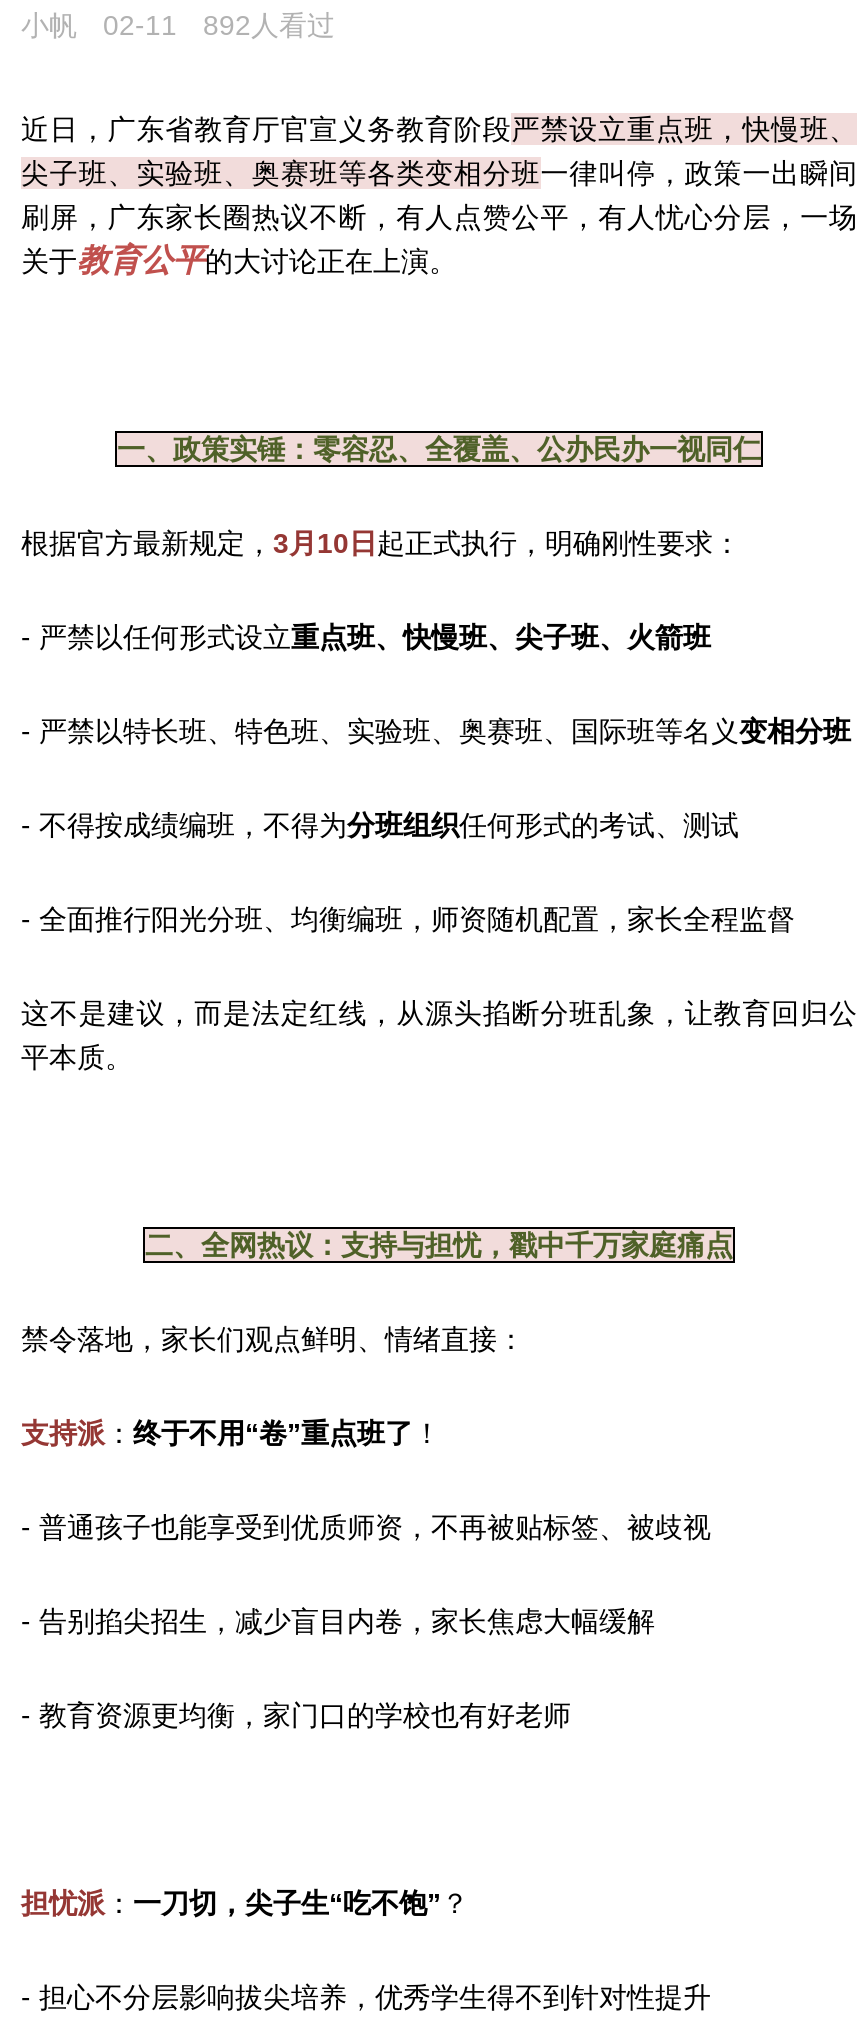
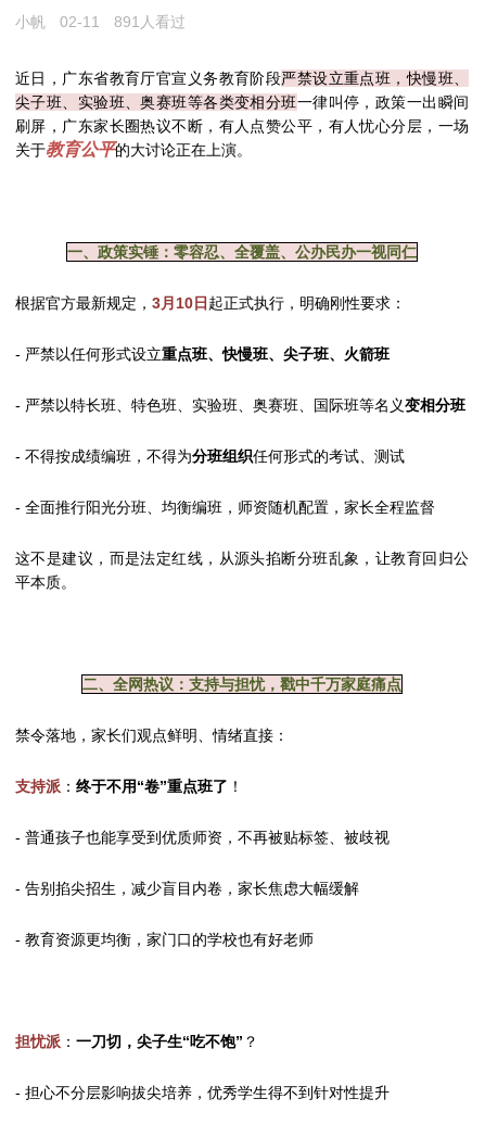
- 小帆 02-11 892人看过
+ 小帆 02-11 891人看过
